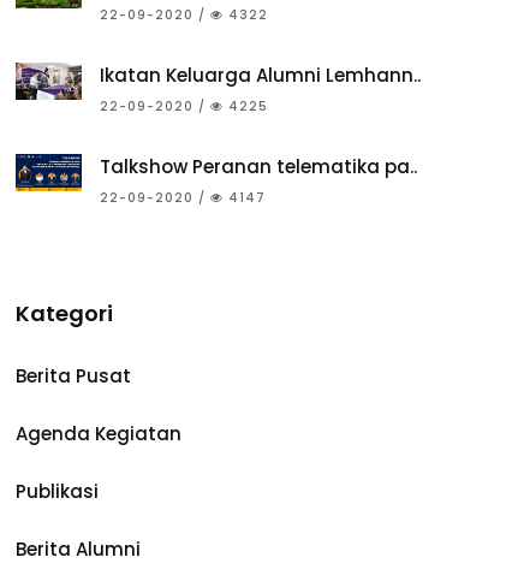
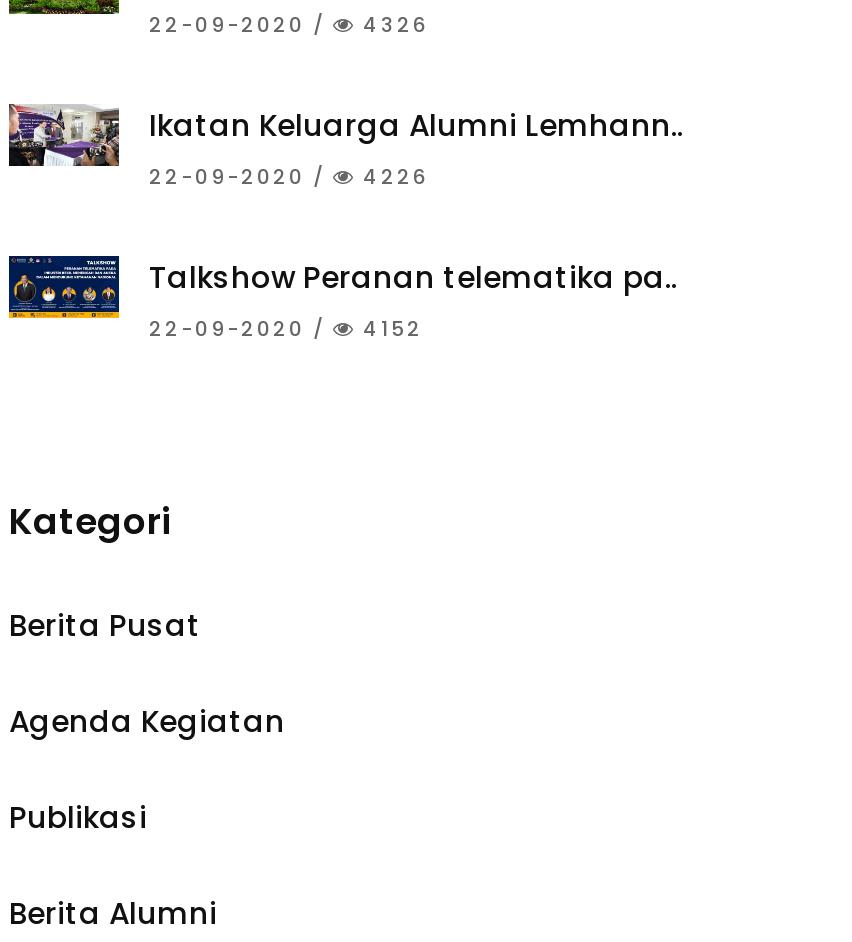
- 22-09-2020 / 4322
+ 22-09-2020 / 4326

- 22-09-2020 / 4225
+ 22-09-2020 / 4226

- 22-09-2020 / 4147
+ 22-09-2020 / 4152
